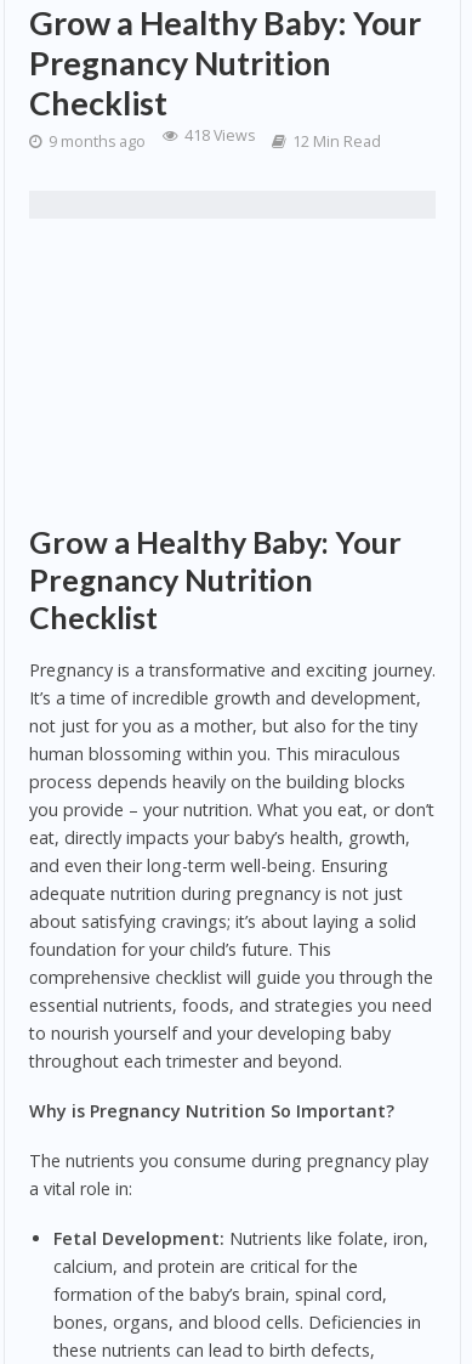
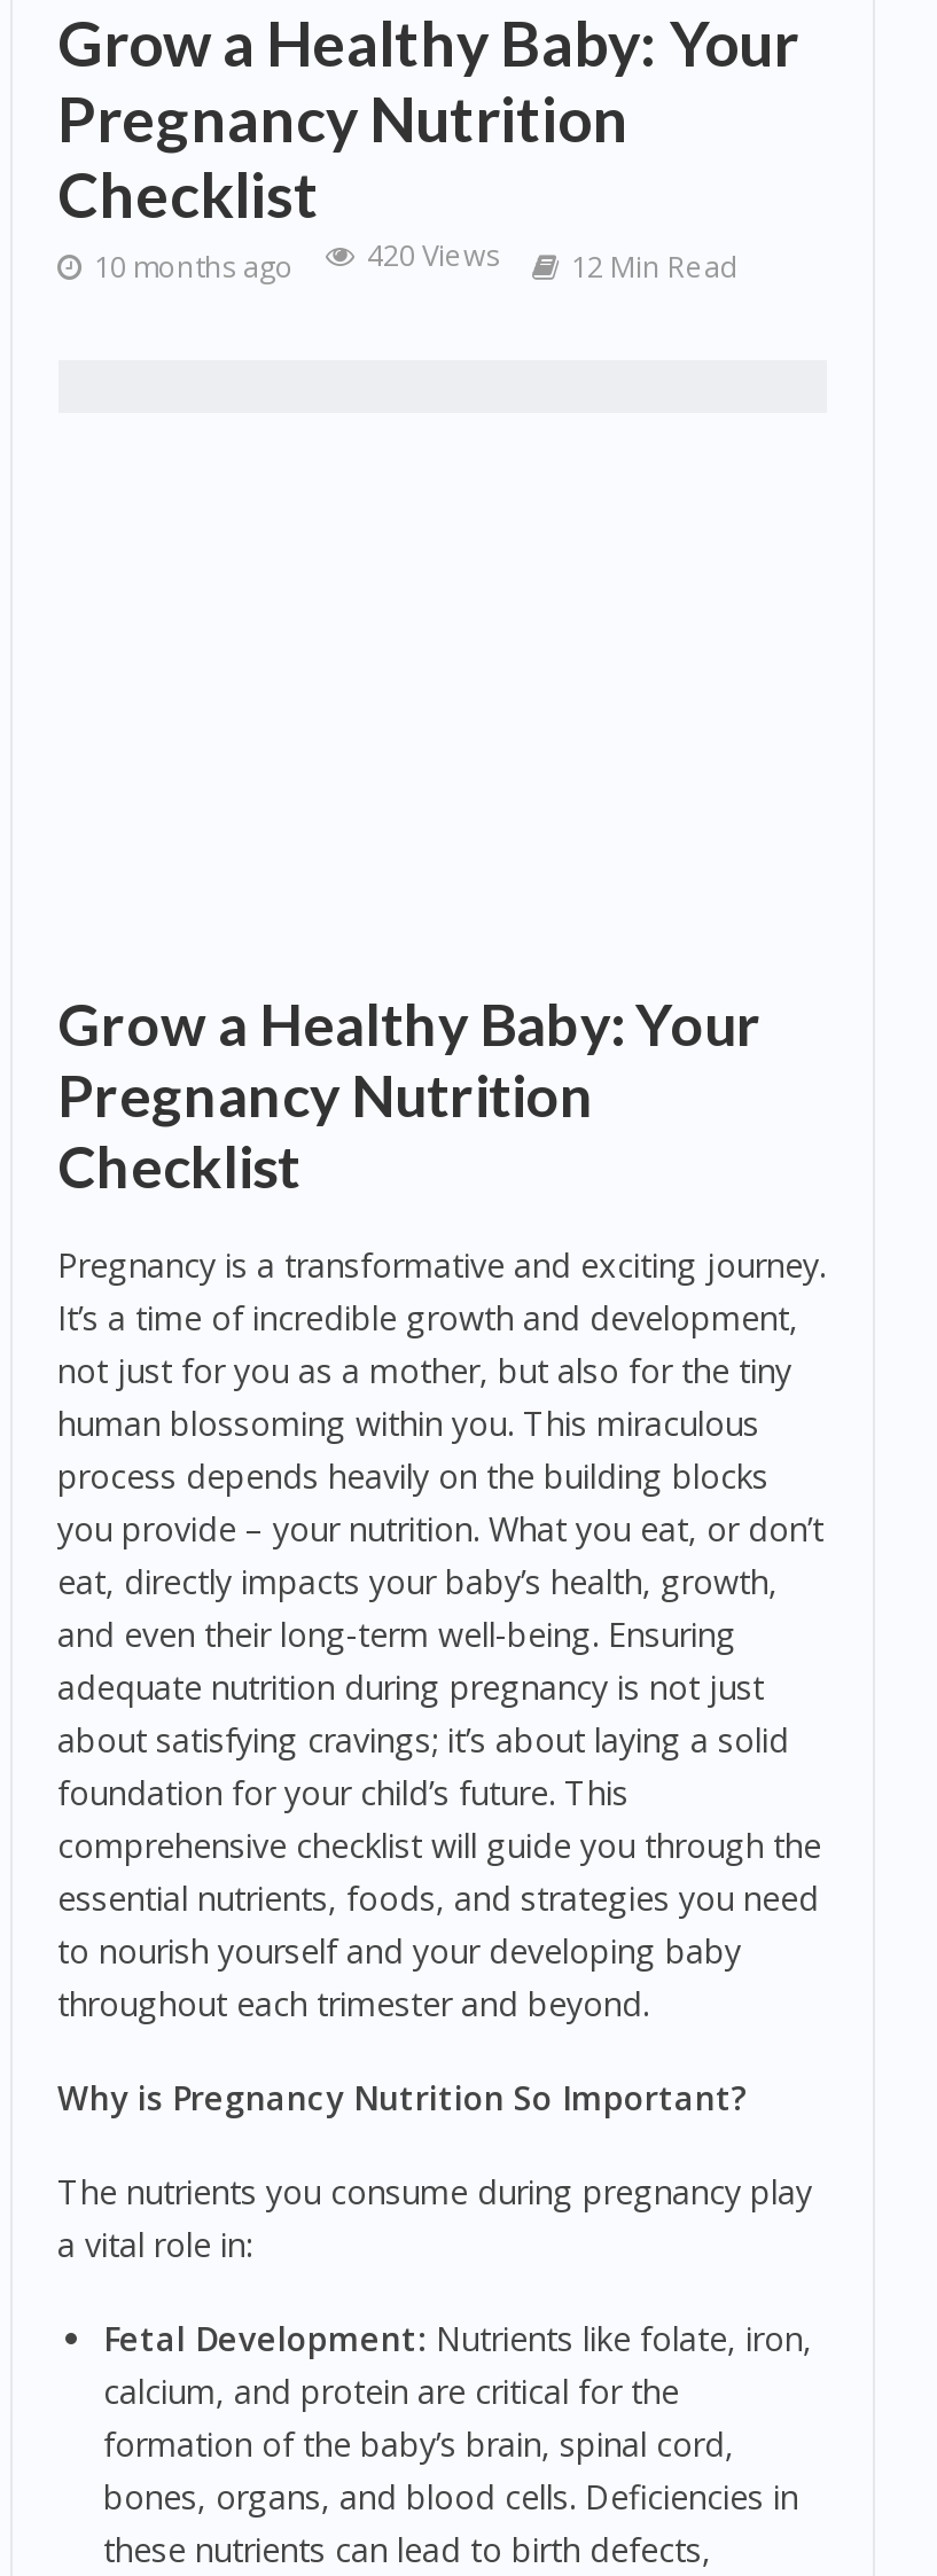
- 9 months ago
+ 10 months ago

- 418 Views
+ 420 Views
